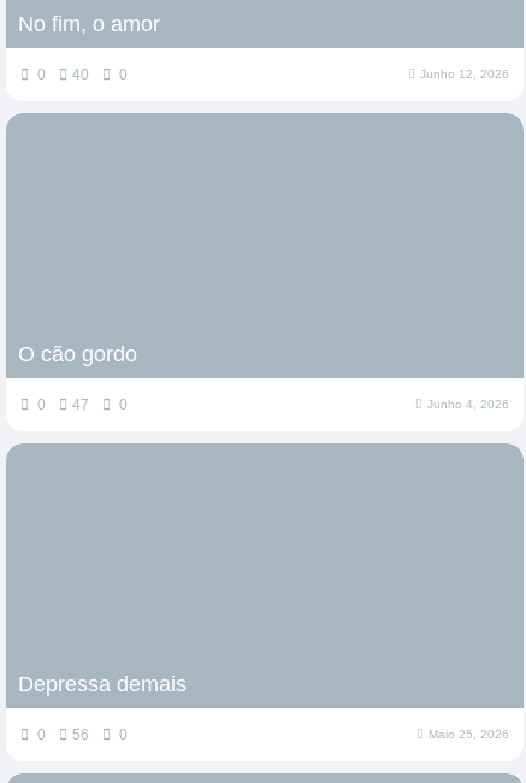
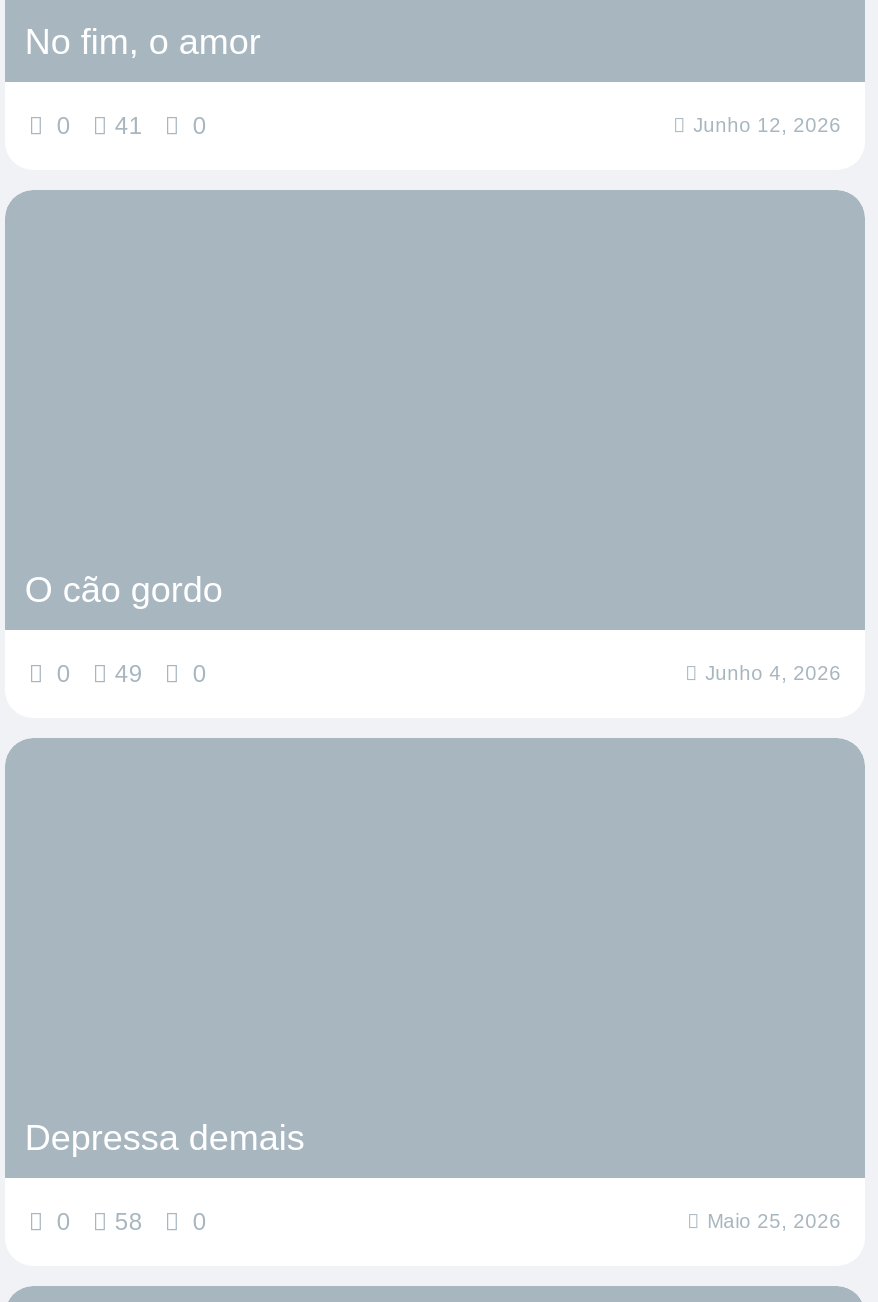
- 0 40 0
+ 0 41 0

- 0 47 0
+ 0 49 0

- 0 56 0
+ 0 58 0
